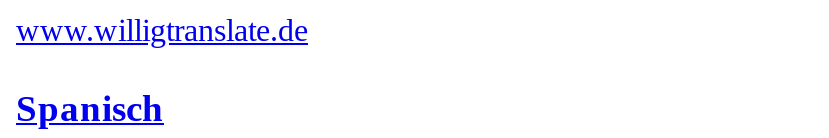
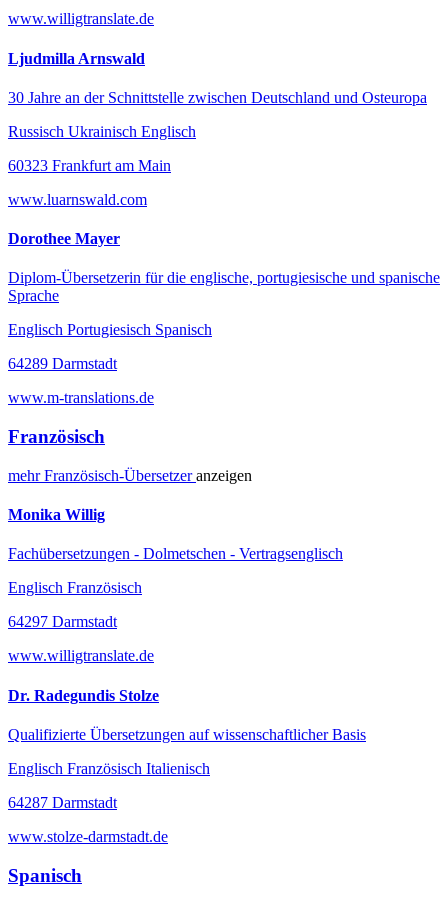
+ Ljudmilla Arnswald
+ 30 Jahre an der Schnittstelle zwischen Deutschland und Osteuropa
+ Russisch Ukrainisch Englisch
+ 60323 Frankfurt am Main
+ www.luarnswald.com
+ Dorothee Mayer
+ Diplom-Übersetzerin für die englische, portugiesische und spanische
+ Sprache
+ Englisch Portugiesisch Spanisch
+ 64289 Darmstadt
+ www.m-translations.de
+ Französisch
+ mehr Französisch-Übersetzer anzeigen
+ Monika Willig
+ Fachübersetzungen - Dolmetschen - Vertragsenglisch
+ Englisch Französisch
+ 64297 Darmstadt
+ www.willigtranslate.de
+ Dr. Radegundis Stolze
+ Qualifizierte Übersetzungen auf wissenschaftlicher Basis
+ Englisch Französisch Italienisch
+ 64287 Darmstadt
+ www.stolze-darmstadt.de
